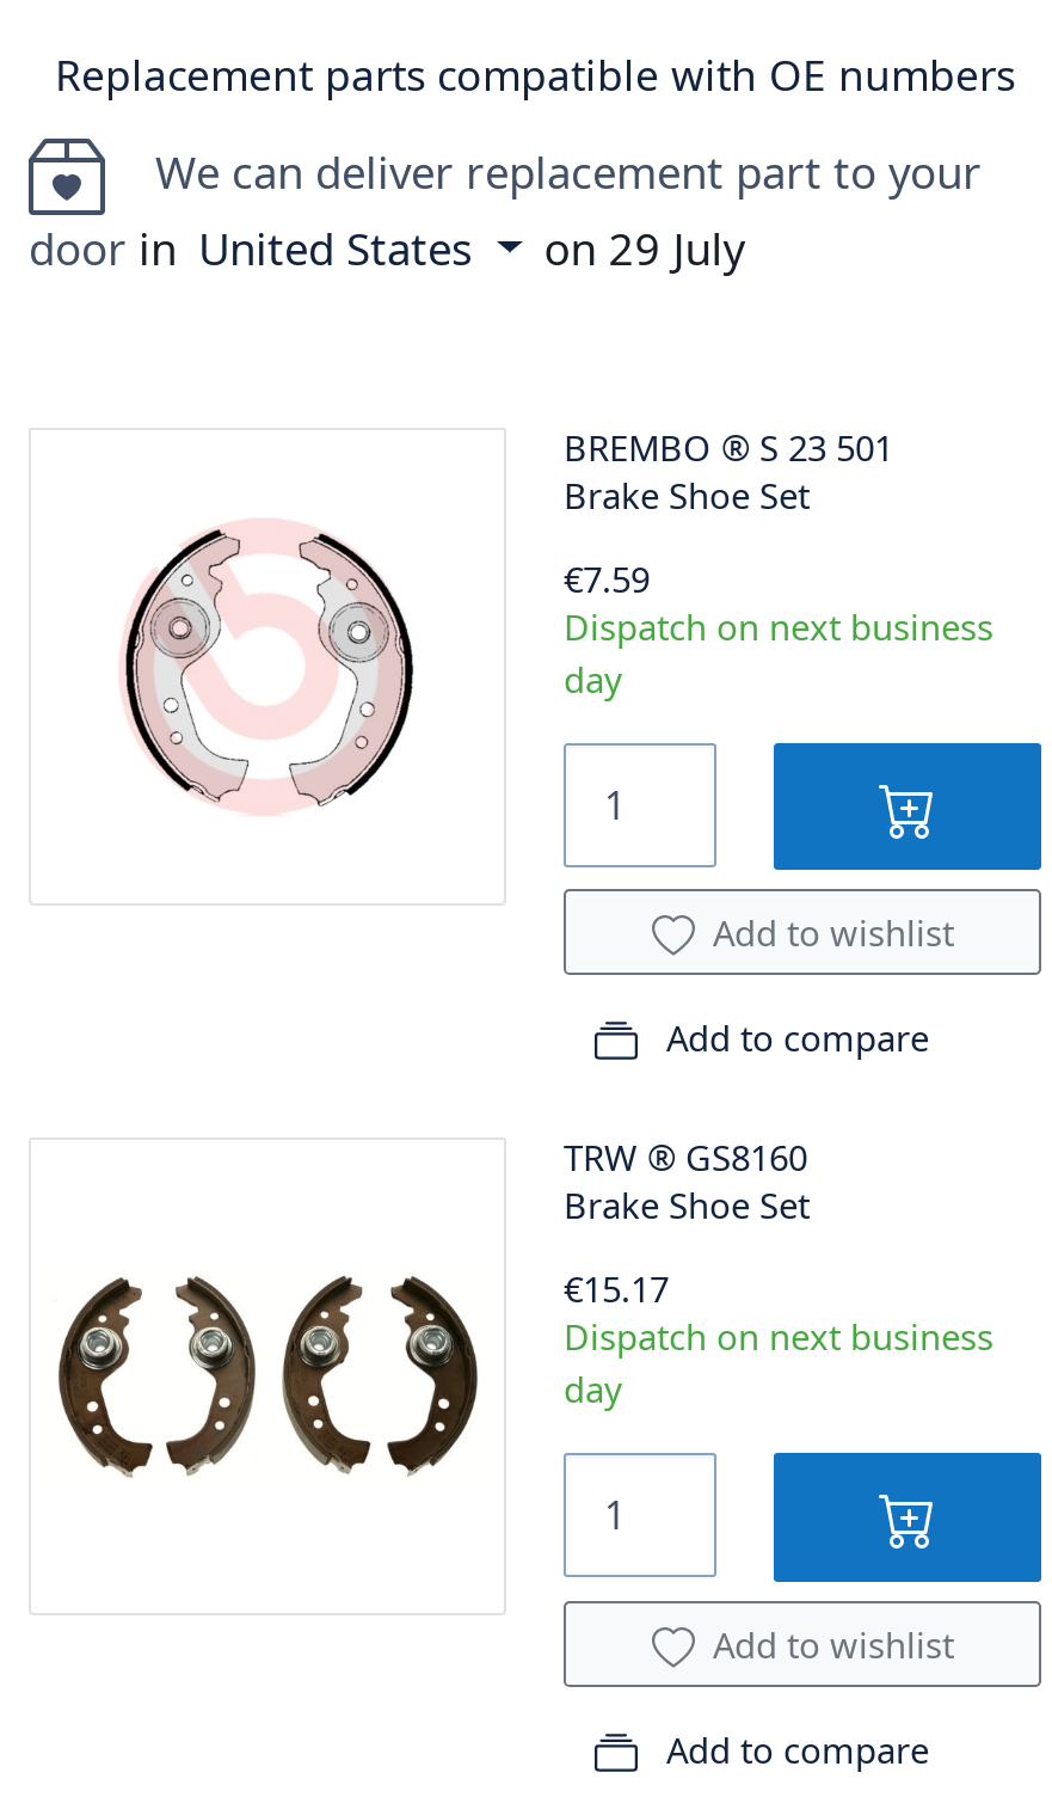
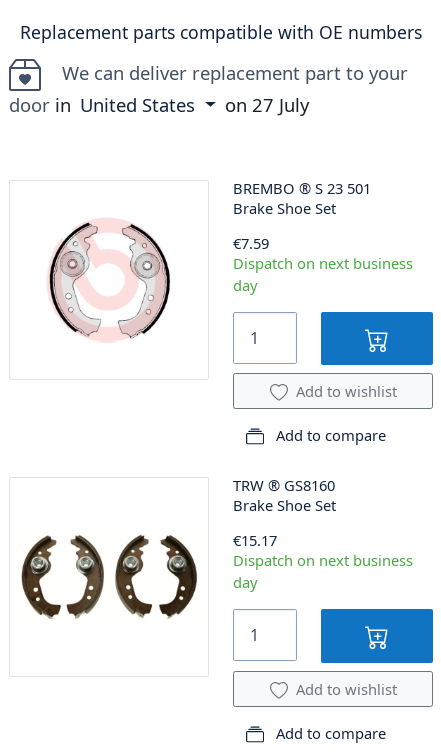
- door in United States on 29 July
+ door in United States on 27 July
